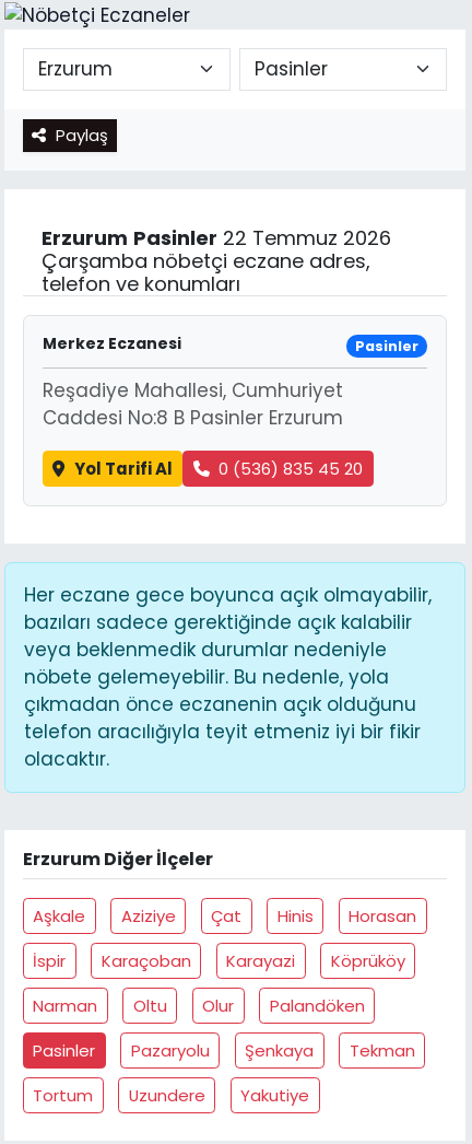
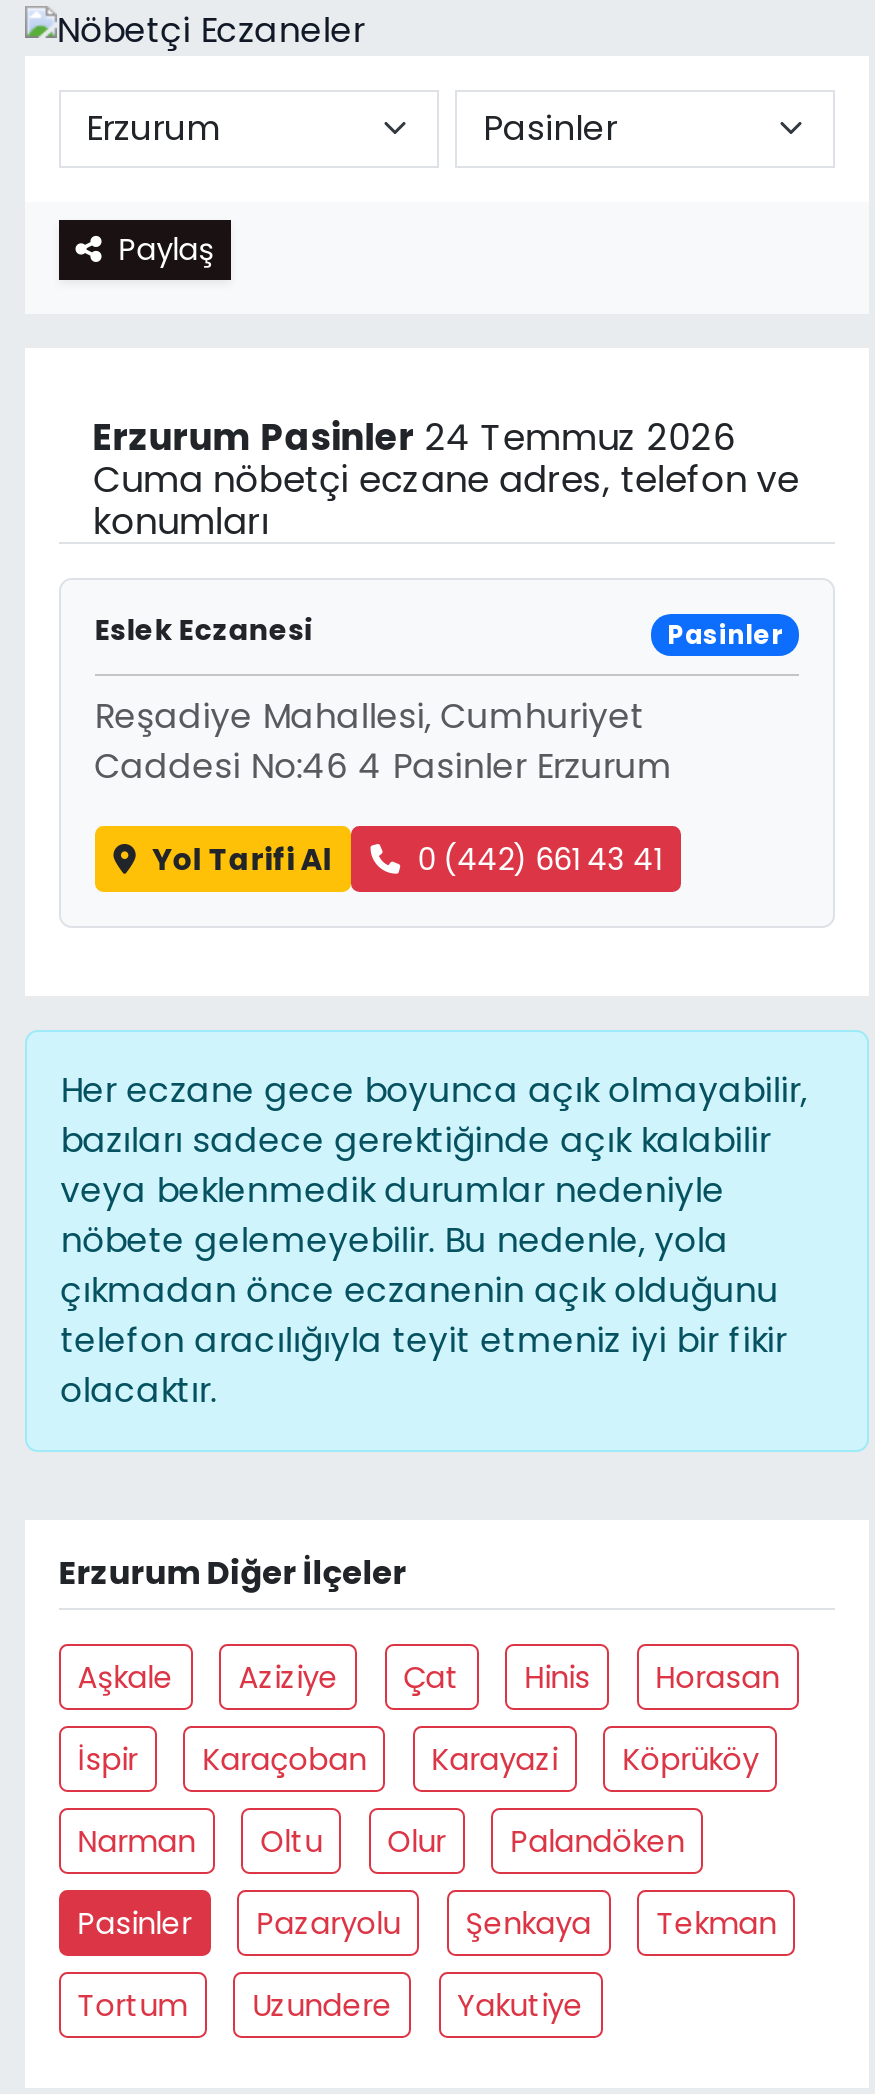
- Erzurum Pasinler 22 Temmuz 2026
- Çarşamba nöbetçi eczane adres,
- telefon ve konumları
+ Erzurum Pasinler 24 Temmuz 2026
+ Cuma nöbetçi eczane adres, telefon ve
+ konumları

- Merkez Eczanesi
+ Eslek Eczanesi

- Caddesi No:8 B Pasinler Erzurum
+ Caddesi No:46 4 Pasinler Erzurum

- 0 (536) 835 45 20
+ 0 (442) 661 43 41
